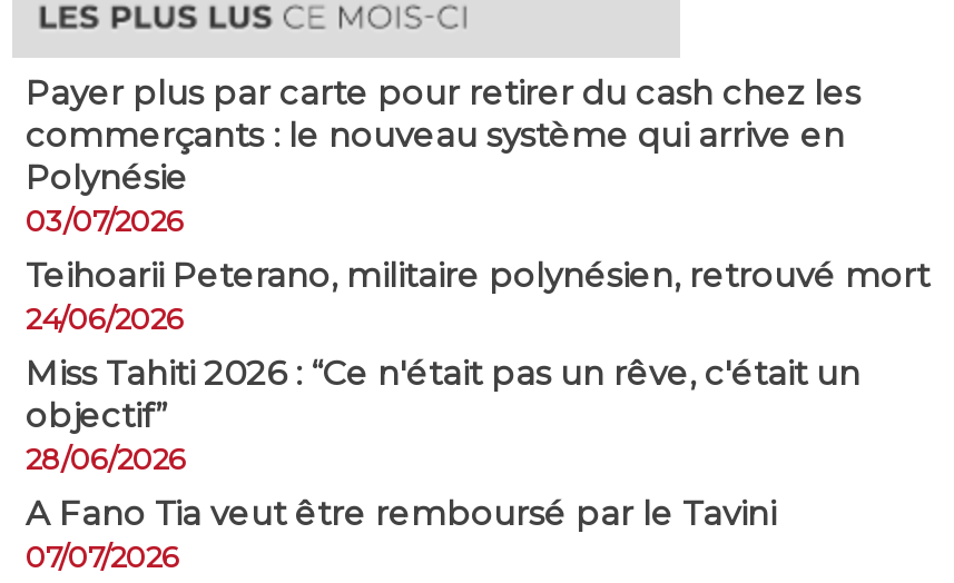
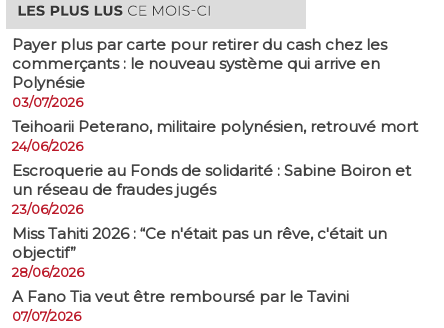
+ Escroquerie au Fonds de solidarité : Sabine Boiron et
+ un réseau de fraudes jugés
+ 23/06/2026
